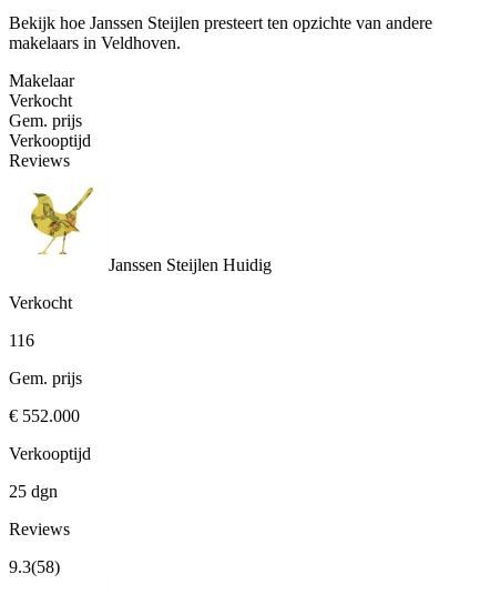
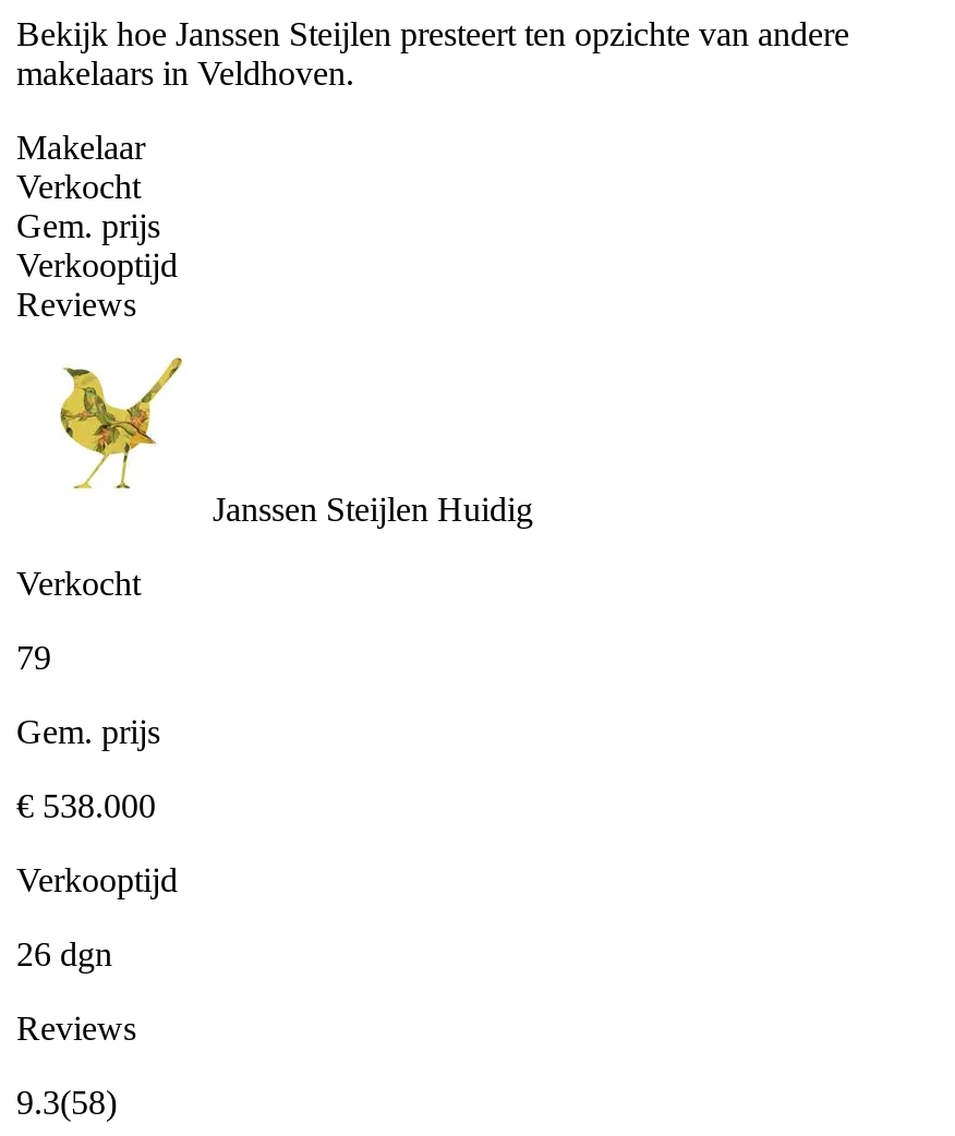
- 116
+ 79

- € 552.000
+ € 538.000

- 25 dgn
+ 26 dgn
